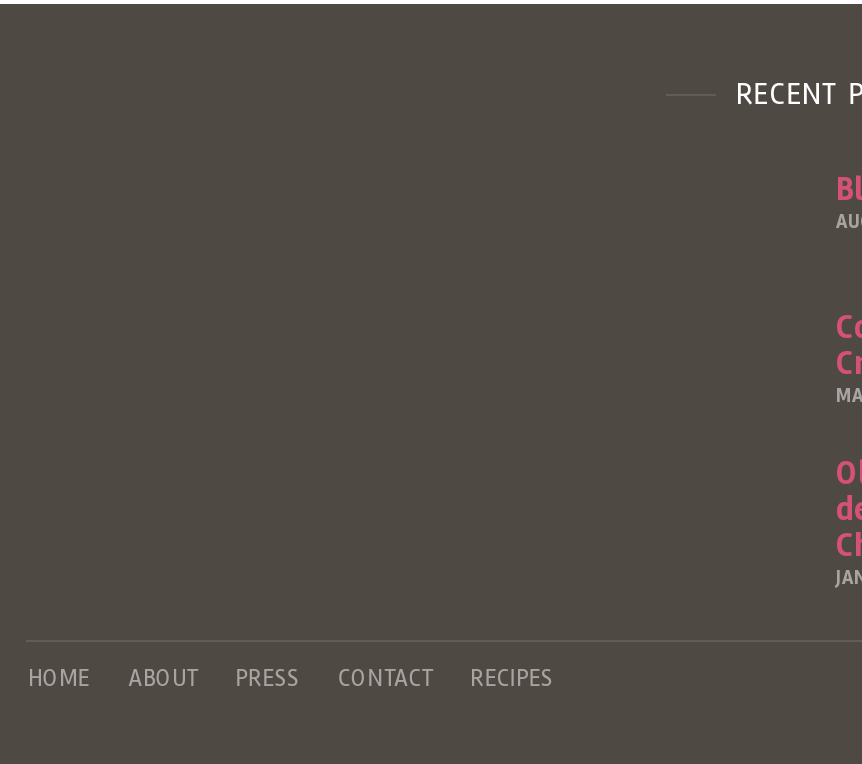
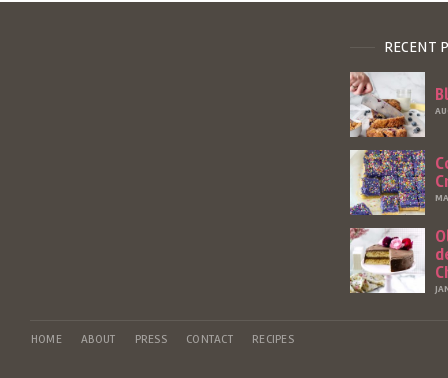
+ [image]

+ [image]

+ [image]
